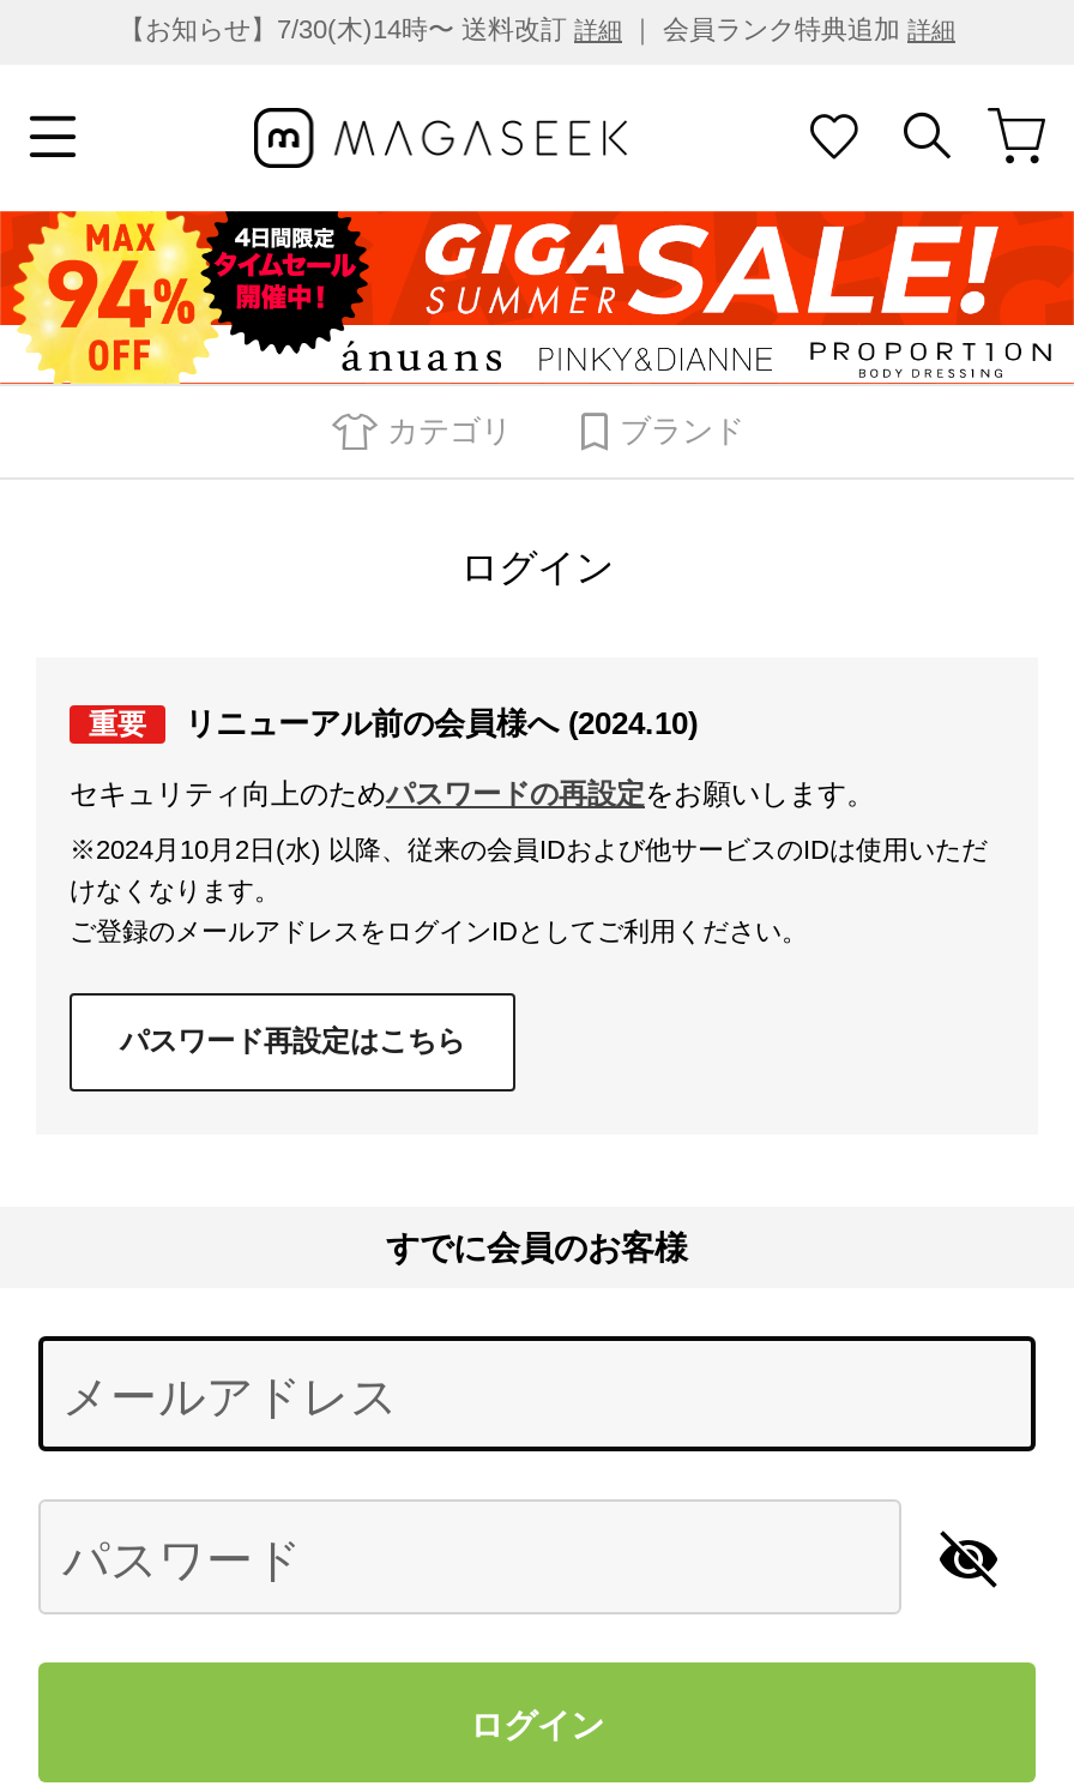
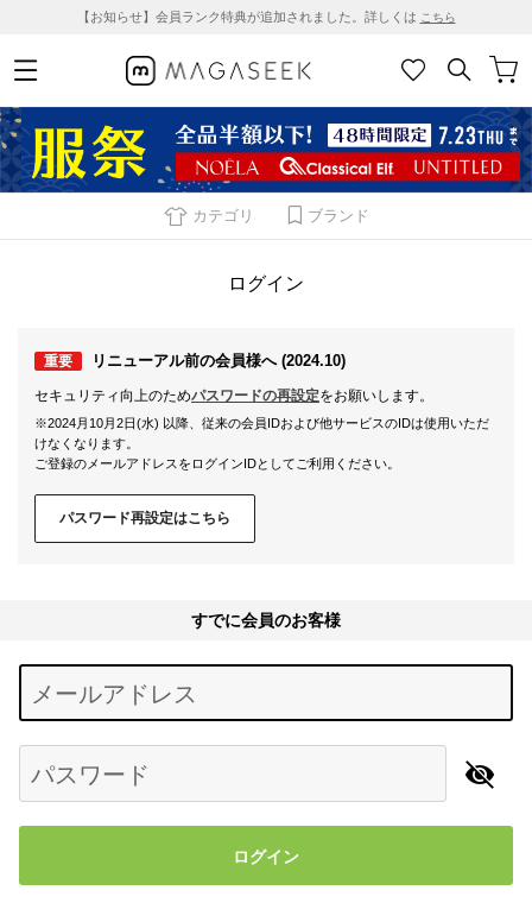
- 【お知らせ】7/30(木)14時〜 送料改訂詳細｜ 会員ランク特典追加詳細
+ 【お知らせ】会員ランク特典が追加されました。詳しくはこちら

- [image]
+ [image]
